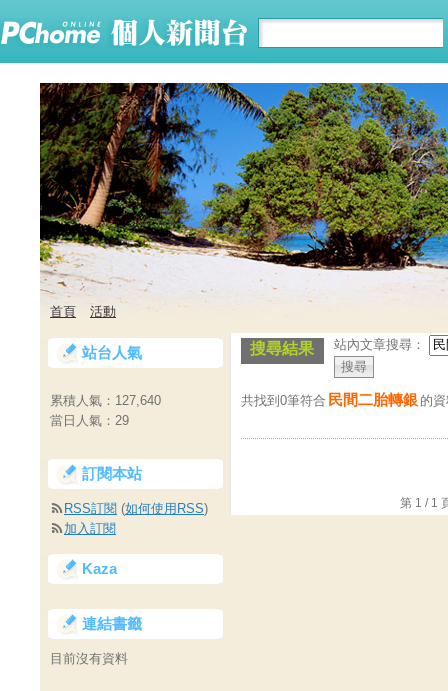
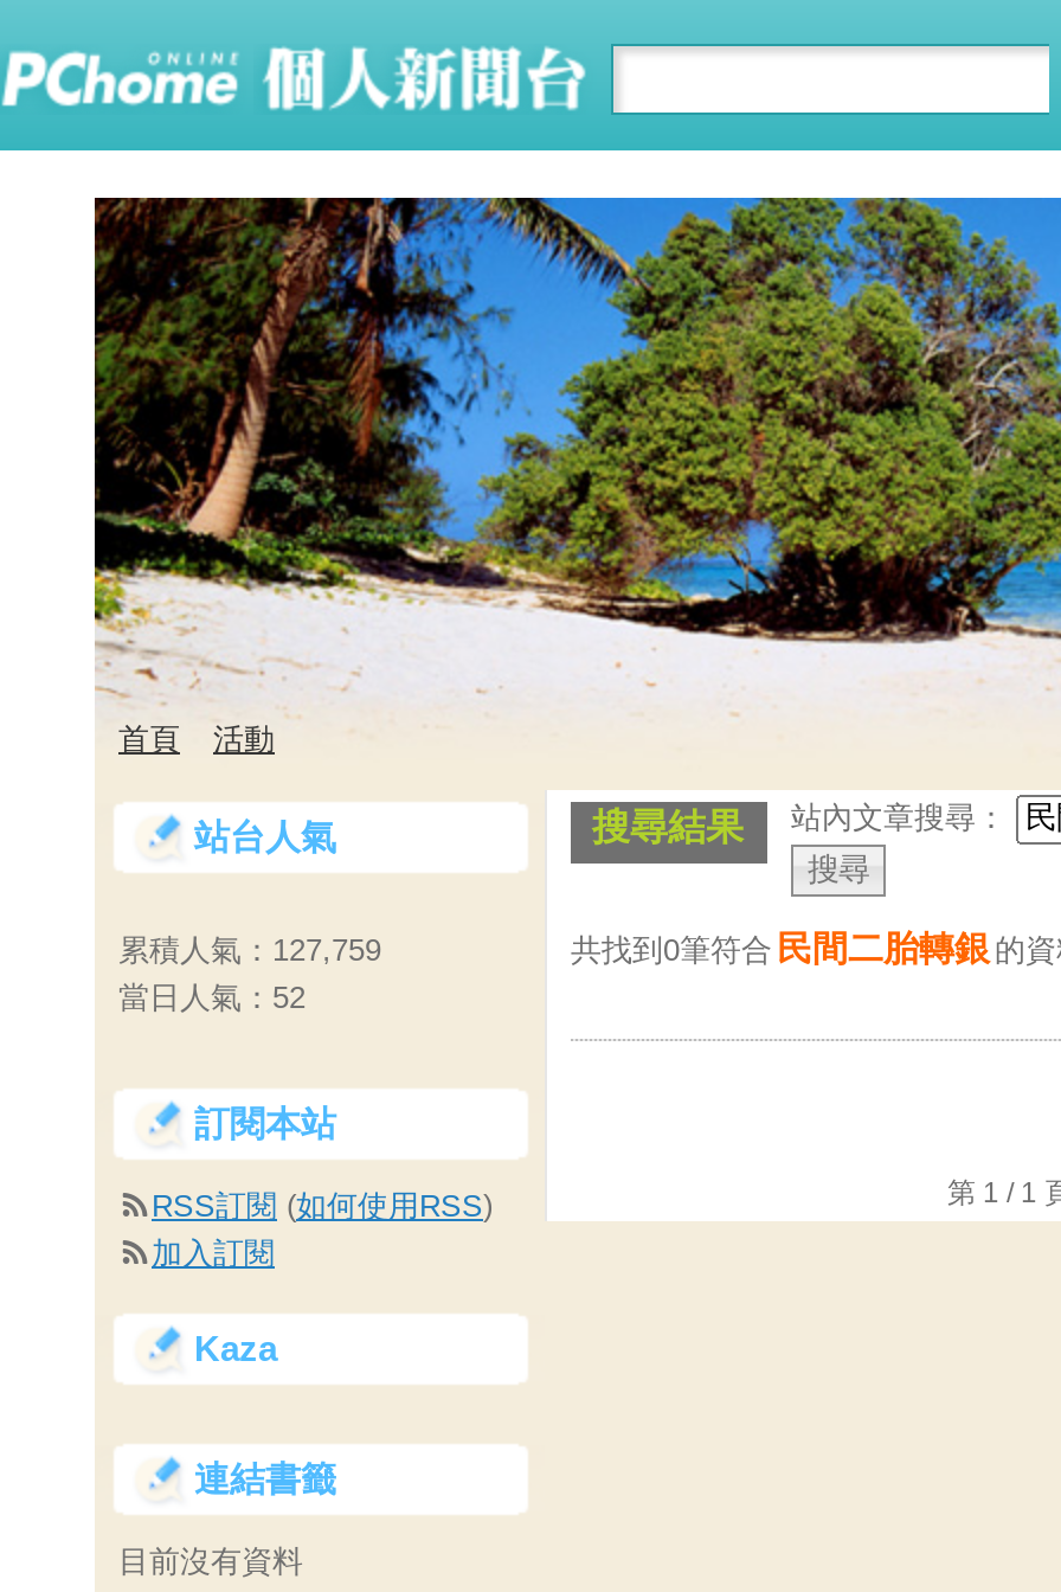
- 累積人氣：127,640
+ 累積人氣：127,759

- 當日人氣：29
+ 當日人氣：52
